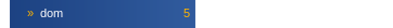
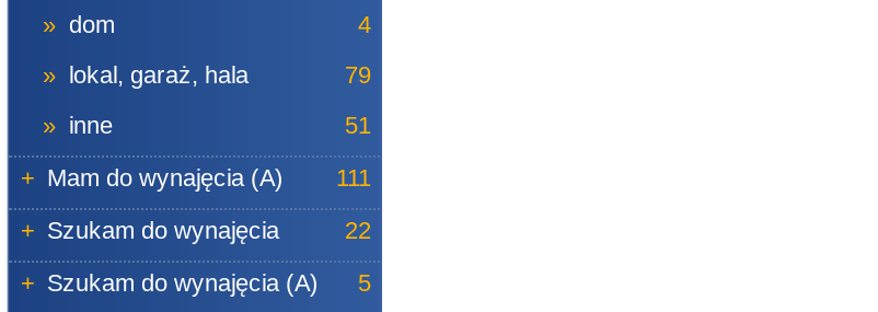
+ 4
+ » lokal, garaż, hala
+ 79
+ » inne
+ 51
+ + Mam do wynajęcia (A)
+ 111
+ + Szukam do wynajęcia
+ 22
+ + Szukam do wynajęcia (A)
